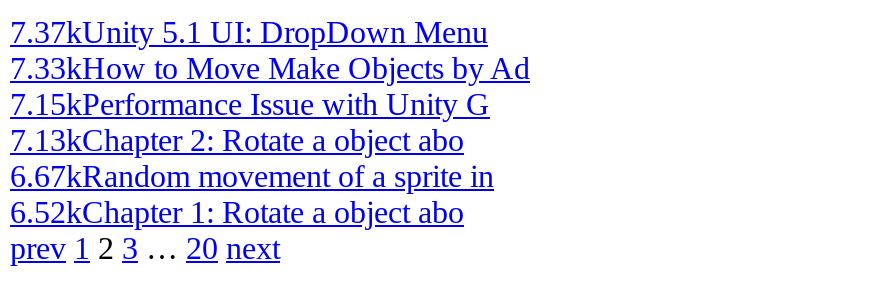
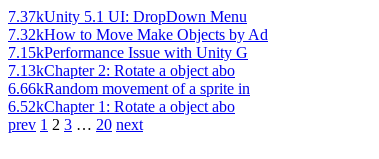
- 7.33kHow to Move Make Objects by Ad
+ 7.32kHow to Move Make Objects by Ad

- 6.67kRandom movement of a sprite in
+ 6.66kRandom movement of a sprite in
